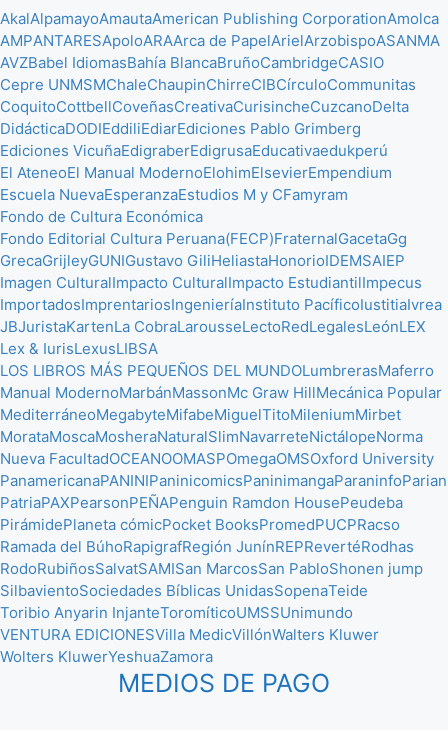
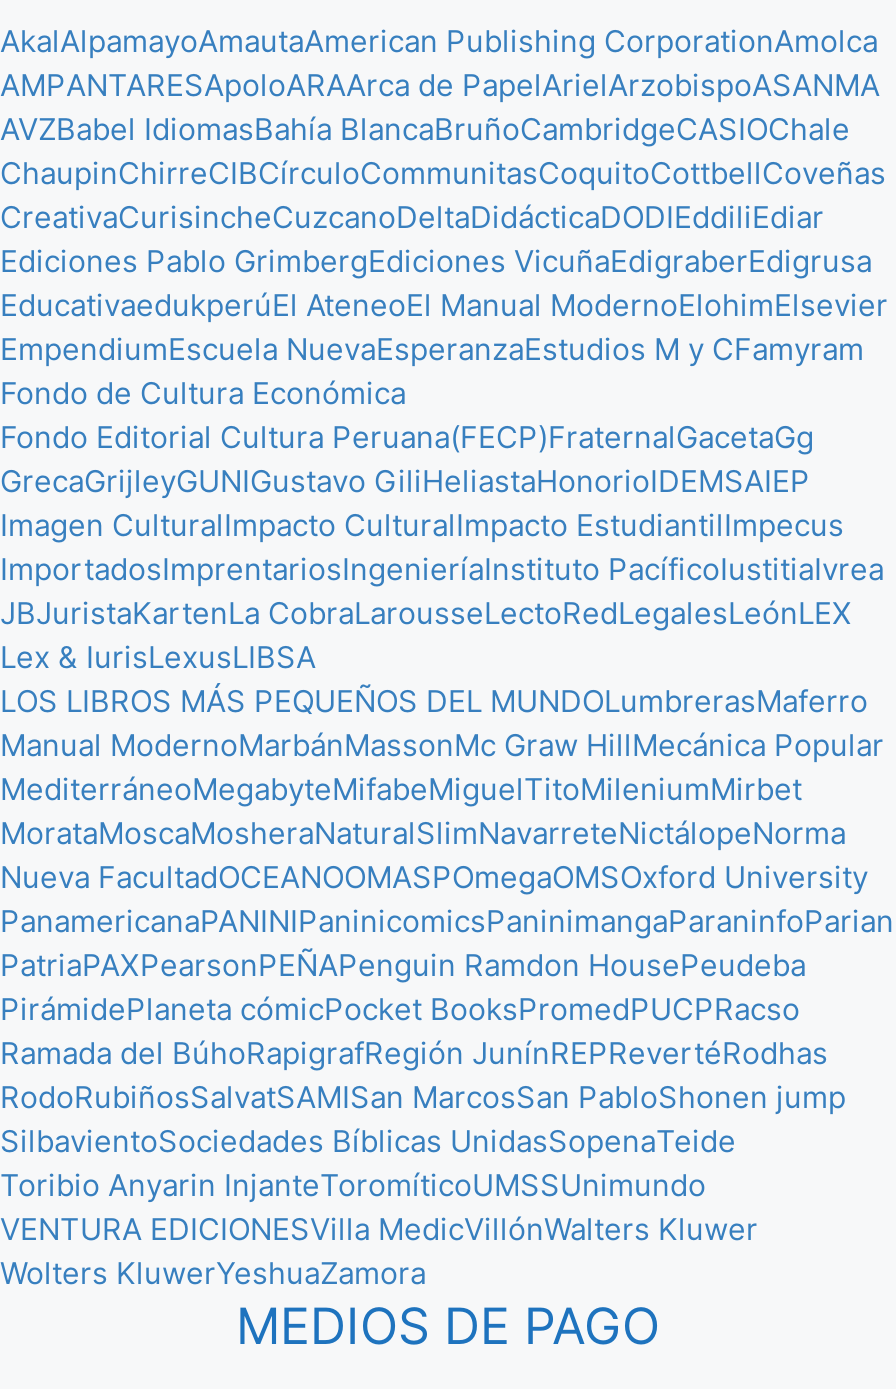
- AVZBabel IdiomasBahía BlancaBruñoCambridgeCASIO
- Cepre UNMSMChaleChaupinChirreCIBCírculoCommunitas
- CoquitoCottbellCoveñasCreativaCurisincheCuzcanoDelta
- DidácticaDODIEddiliEdiarEdiciones Pablo Grimberg
- Ediciones VicuñaEdigraberEdigrusaEducativaedukperú
- El AteneoEl Manual ModernoElohimElsevierEmpendium
- Escuela NuevaEsperanzaEstudios M y CFamyram
+ AVZBabel IdiomasBahía BlancaBruñoCambridgeCASIOChale
+ ChaupinChirreCIBCírculoCommunitasCoquitoCottbellCoveñas
+ CreativaCurisincheCuzcanoDeltaDidácticaDODIEddiliEdiar
+ Ediciones Pablo GrimbergEdiciones VicuñaEdigraberEdigrusa
+ EducativaedukperúEl AteneoEl Manual ModernoElohimElsevier
+ EmpendiumEscuela NuevaEsperanzaEstudios M y CFamyram
